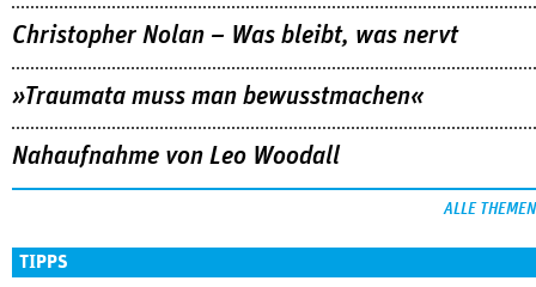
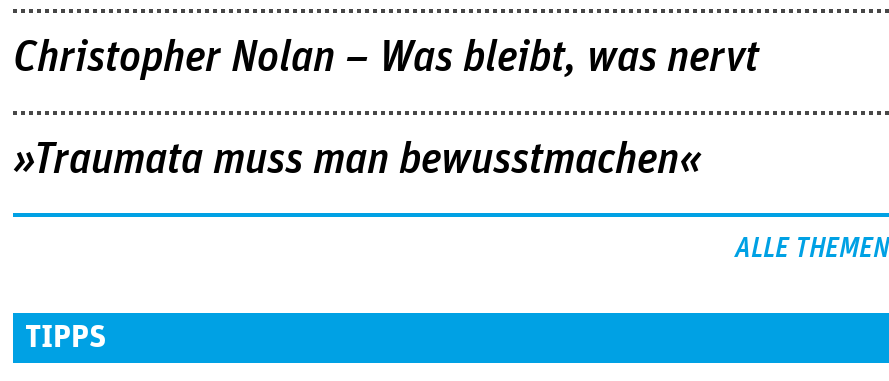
- Nahaufnahme von Leo Woodall
